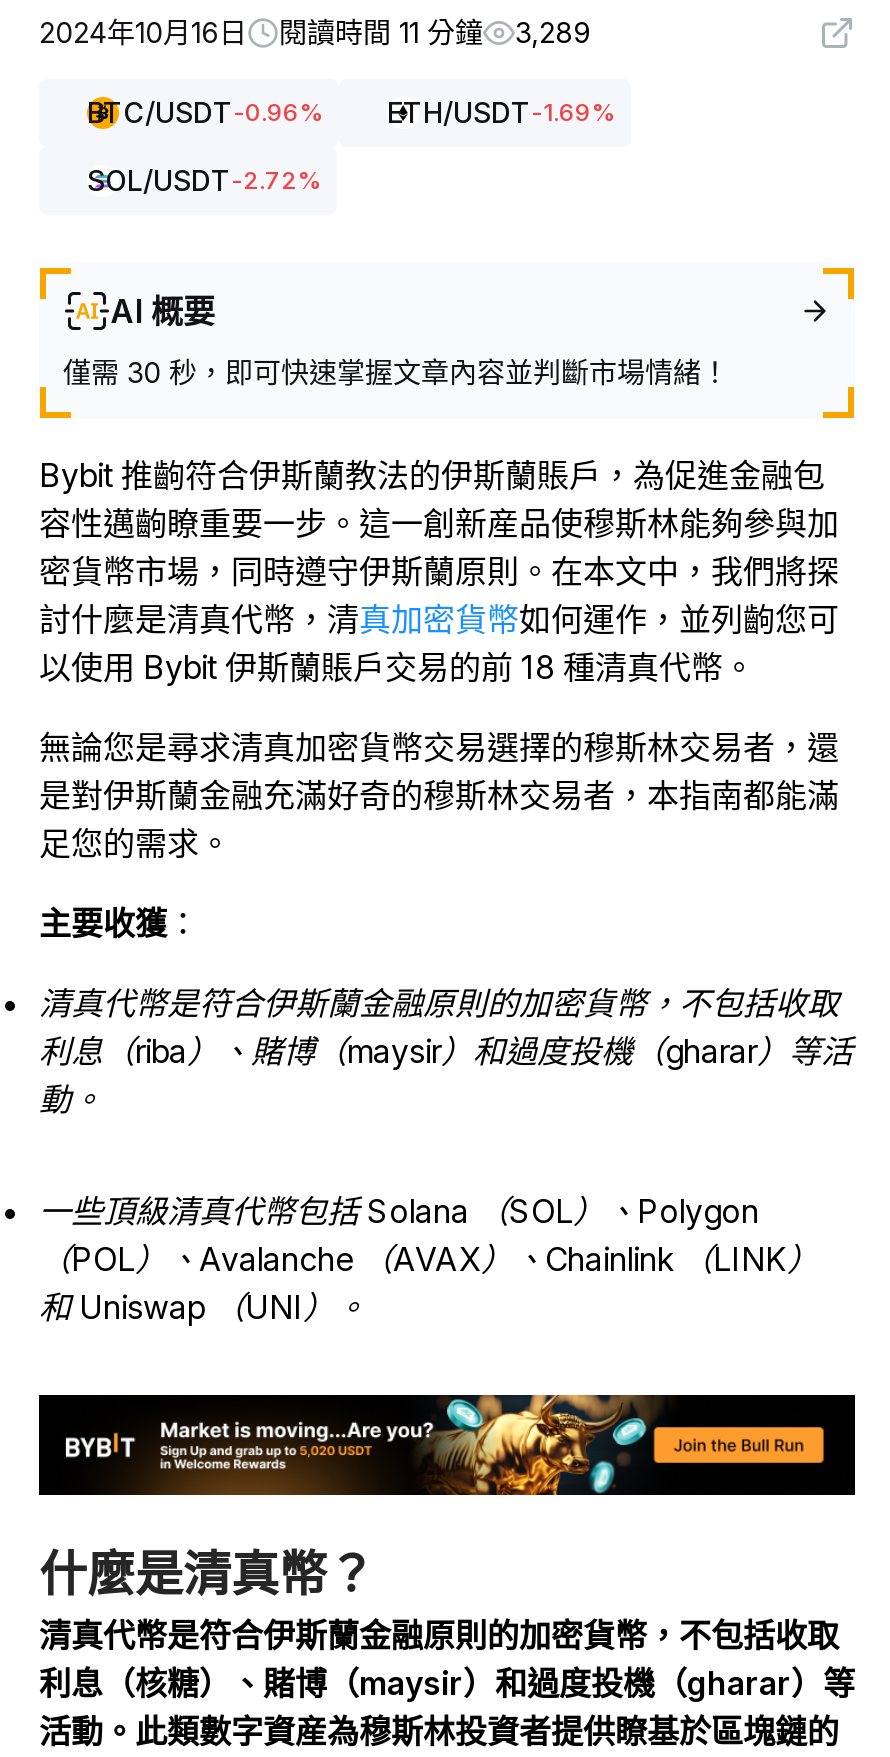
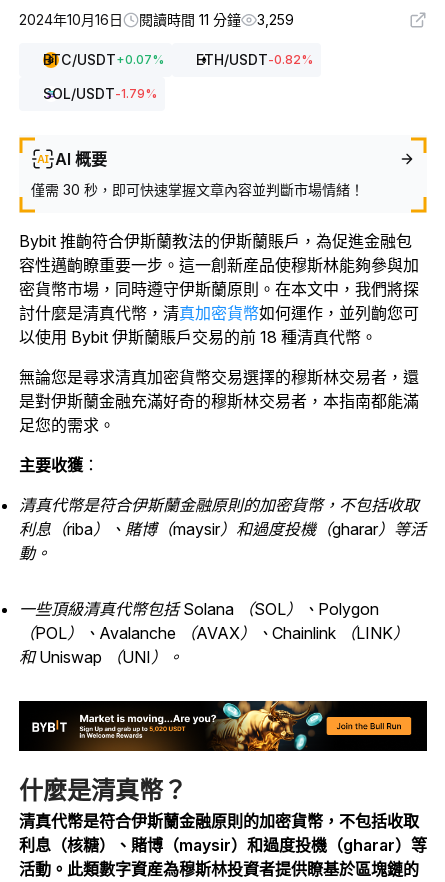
- 2024年10月16日 閱讀時間 11 分鐘 3,289
+ 2024年10月16日 閱讀時間 11 分鐘 3,259

- BTC/USDT-0.96%
- ETH/USDT-1.69%
+ BTC/USDT + 0.07%
+ ETH/USDT-0.82%

- SOL/USDT-2.72%
+ SOL/USDT-1.79%
